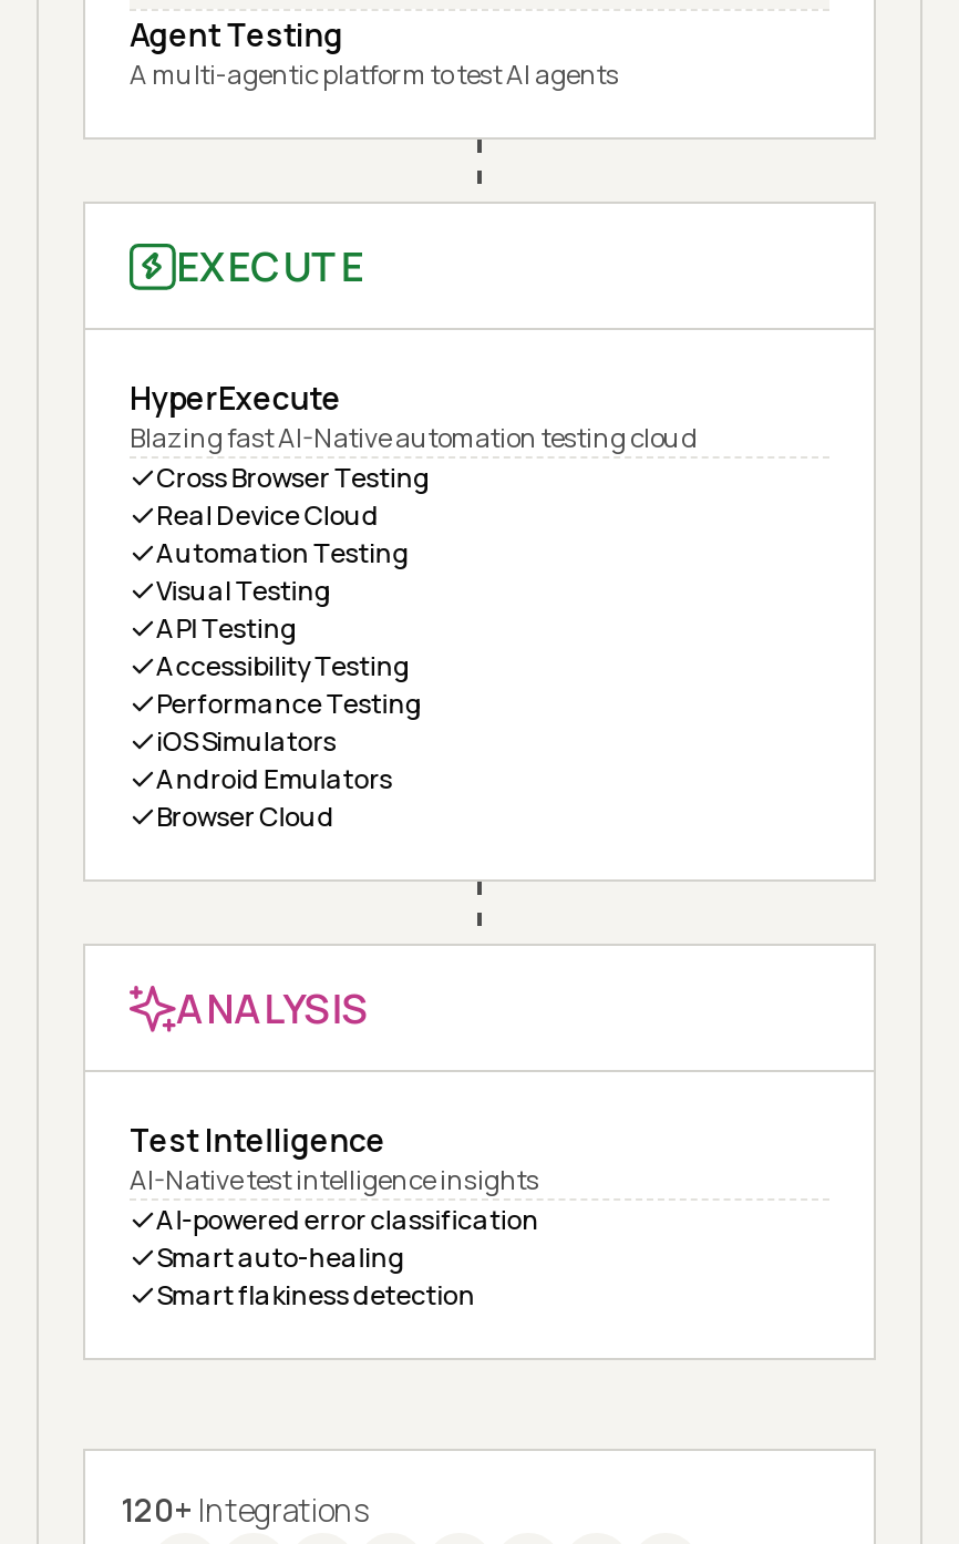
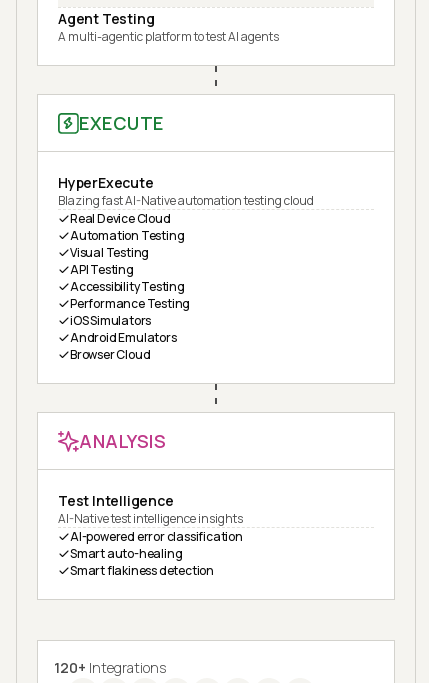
- Cross Browser Testing
